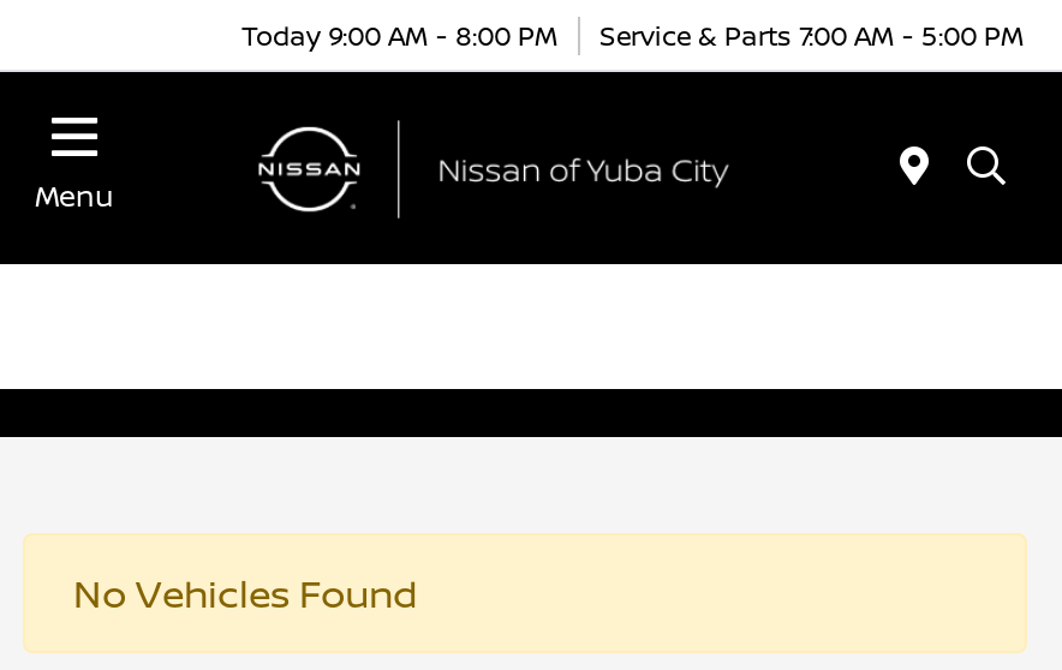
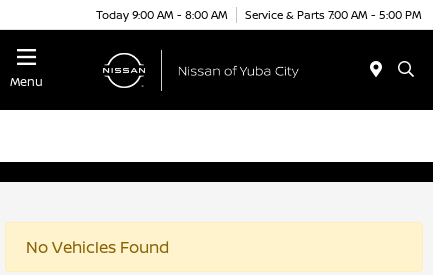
- Today 9:00 AM - 8:00 PM Service & Parts 7:00 AM - 5:00 PM
+ Today 9:00 AM - 8:00 AM Service & Parts 7:00 AM - 5:00 PM
